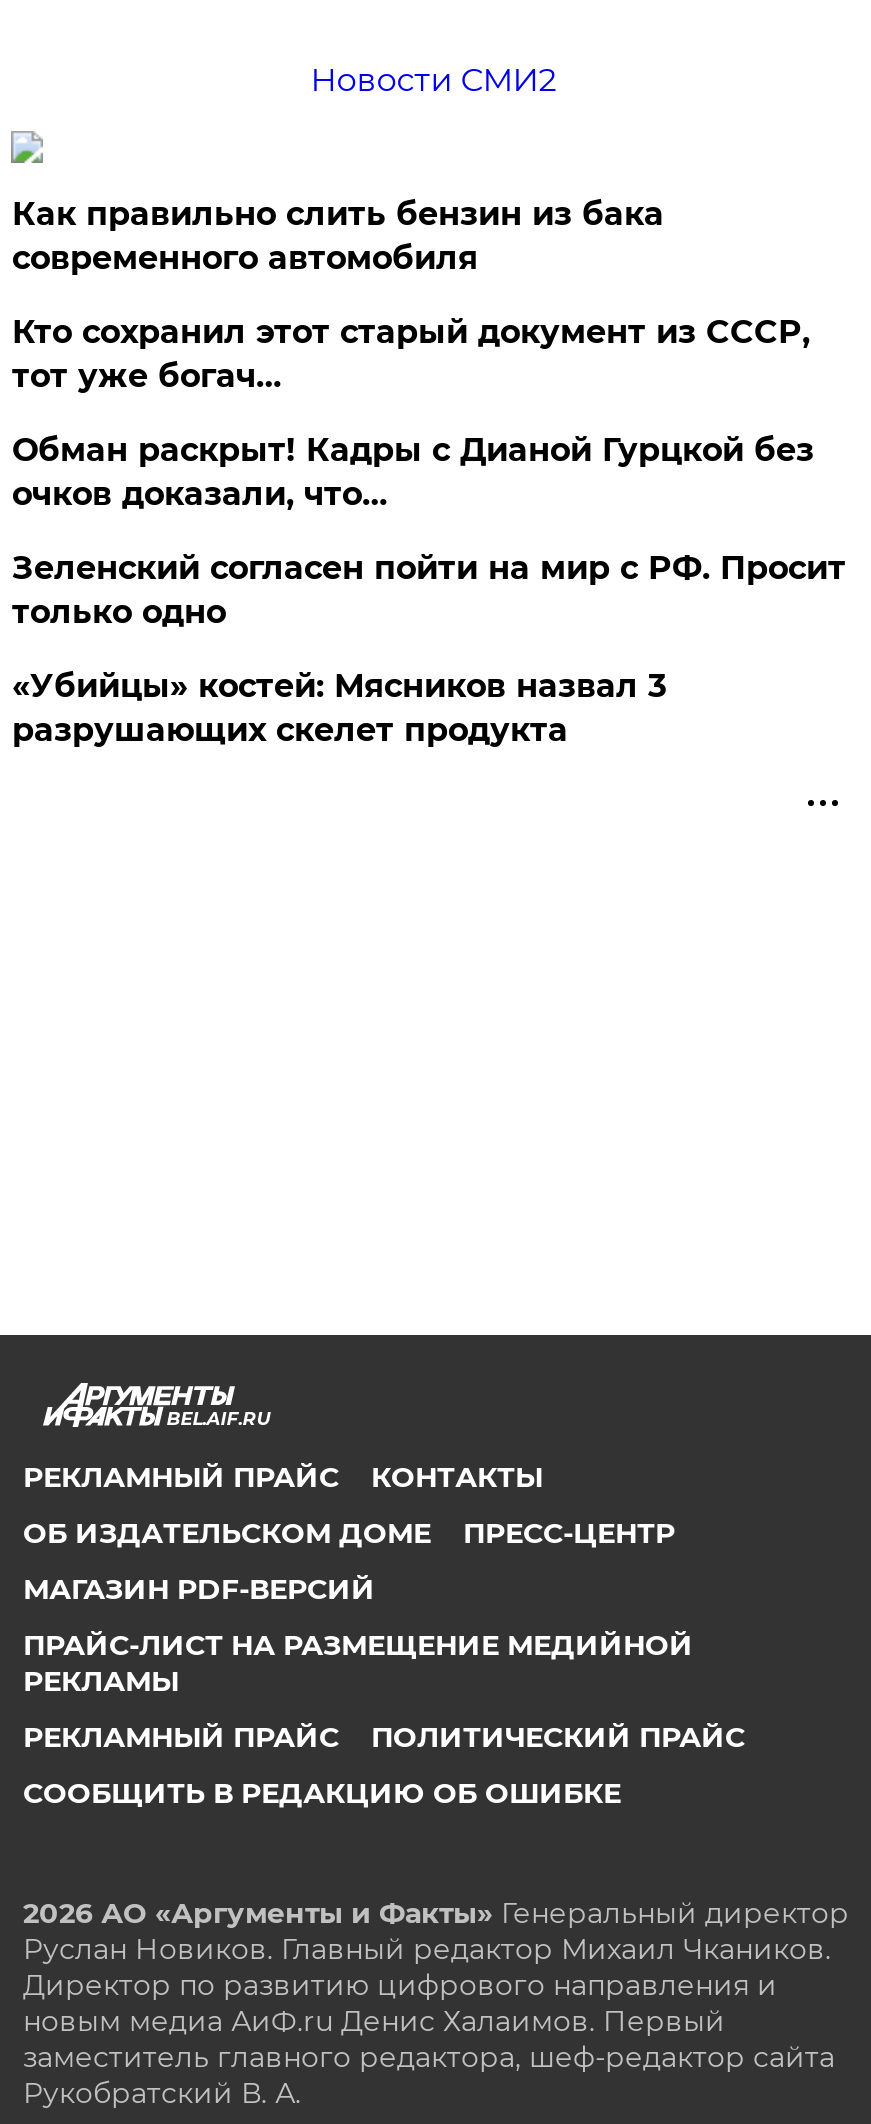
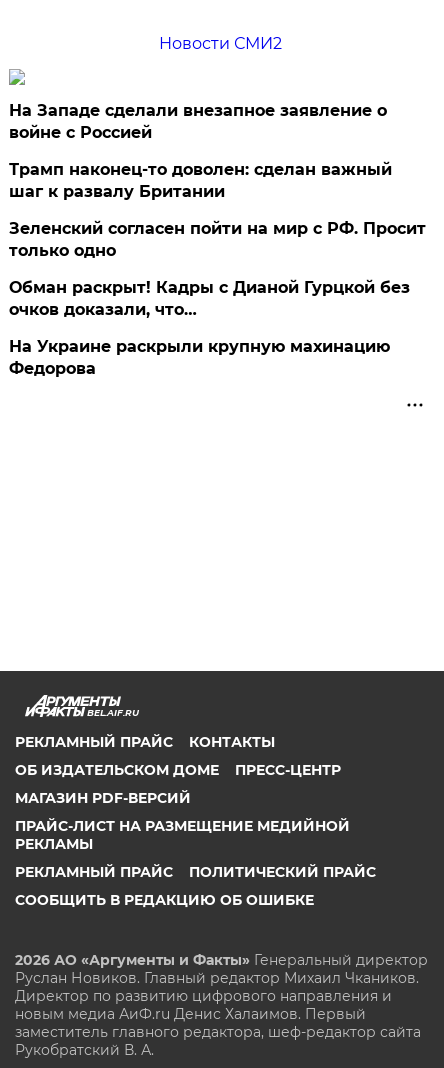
- Как правильно слить бензин из бака
- современного автомобиля
- Кто сохранил этот старый документ из СССР,
- тот уже богач…
+ На Западе сделали внезапное заявление о
+ войне с Россией
+ Трамп наконец-то доволен: сделан важный
+ шаг к развалу Британии

moved down: Обман раскрыт! Кадры с Дианой Гурцкой без | очков доказали, что…

moved up: Зеленский согласен пойти на мир с РФ. Просит | только одно

- «Убийцы» костей: Мясников назвал 3
- разрушающих скелет продукта
+ На Украине раскрыли крупную махинацию
+ Федорова
